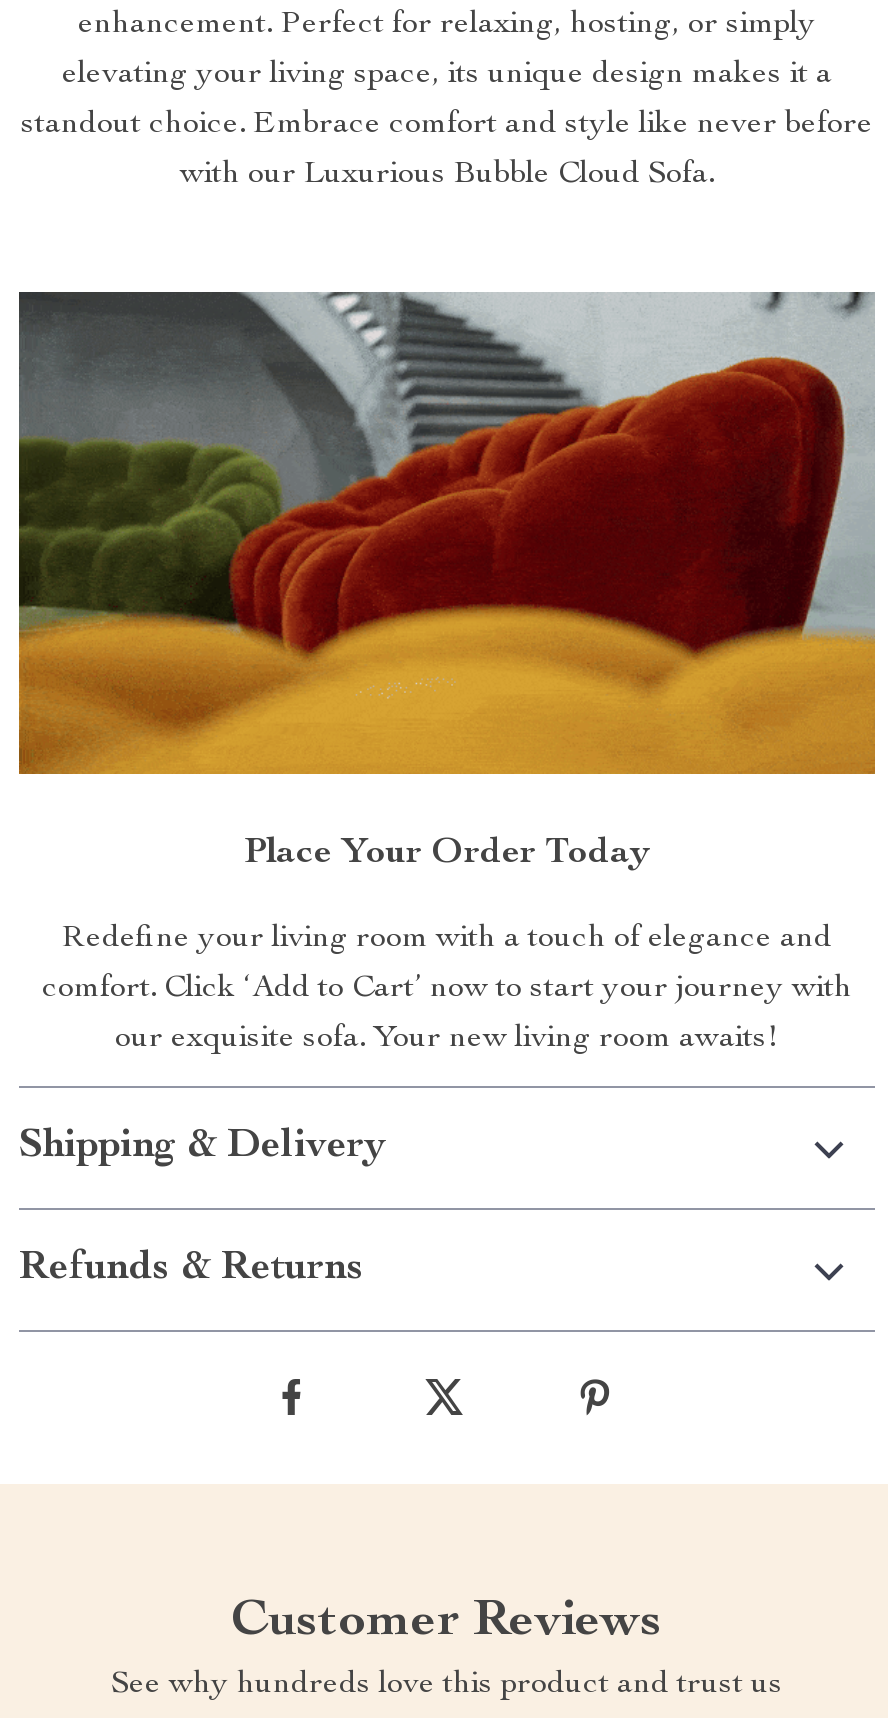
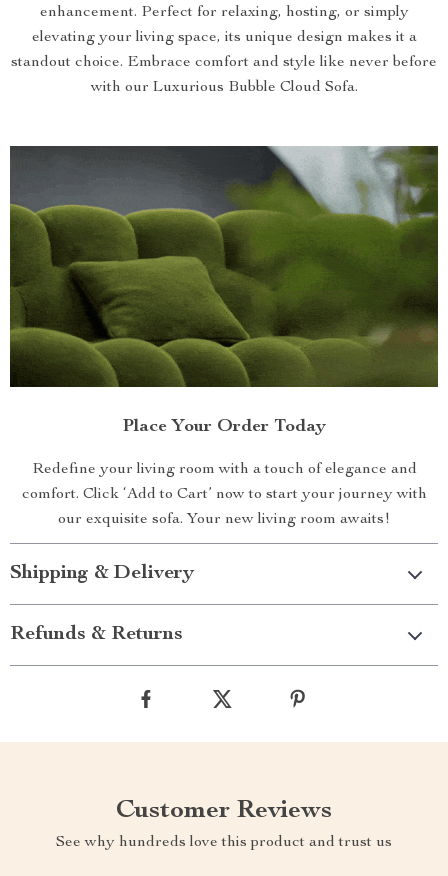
- [image]
+ [image]
